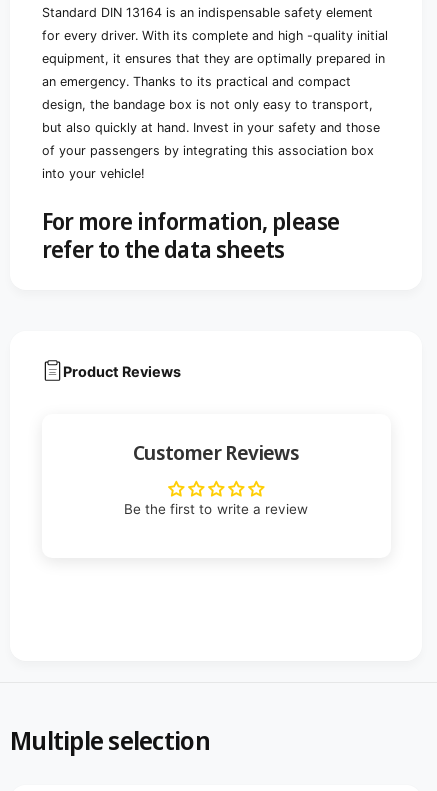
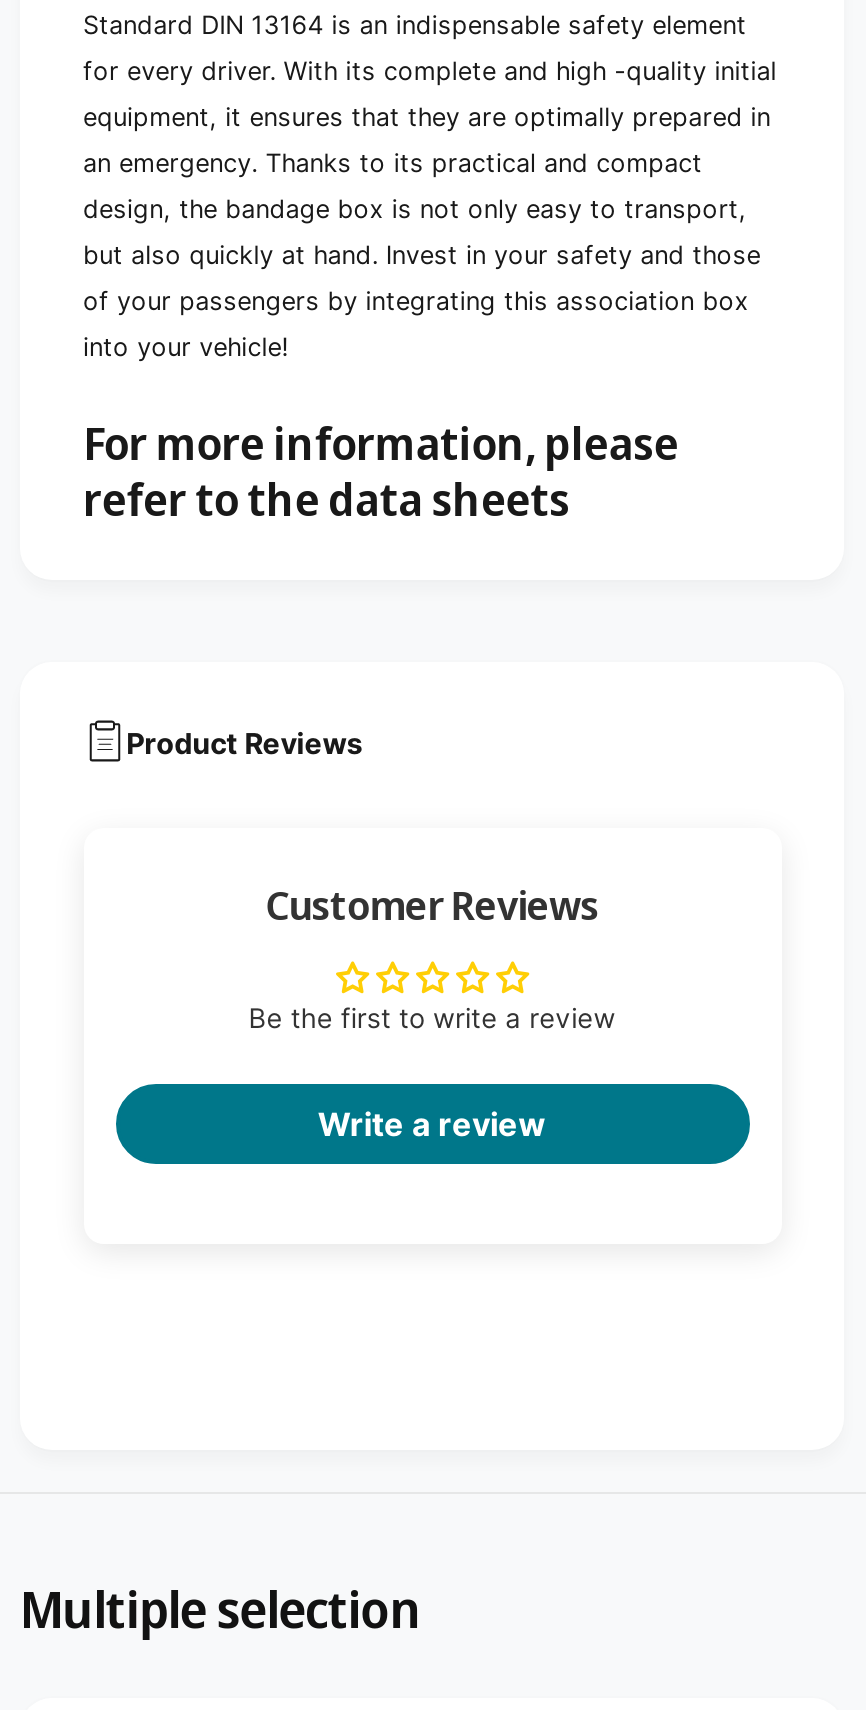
+ Write a review
